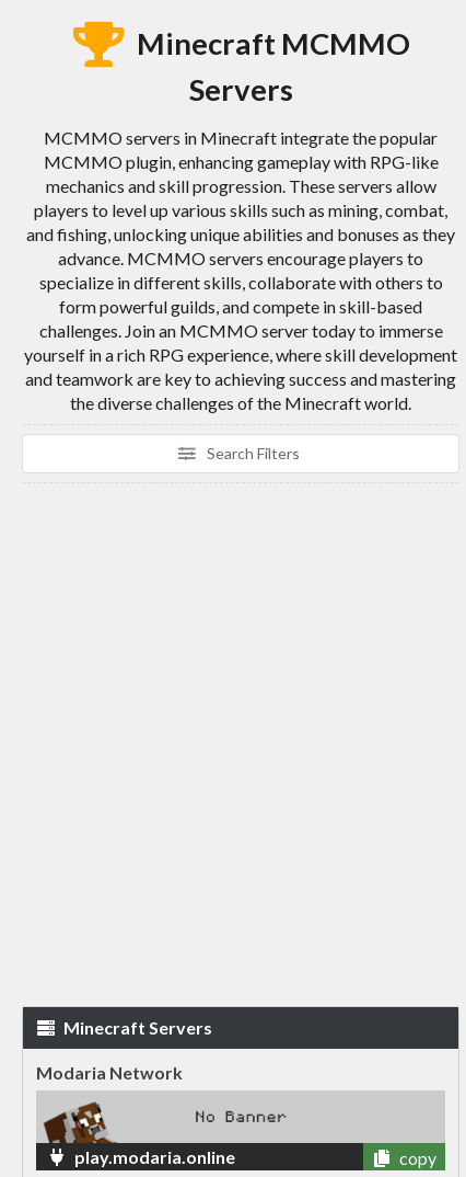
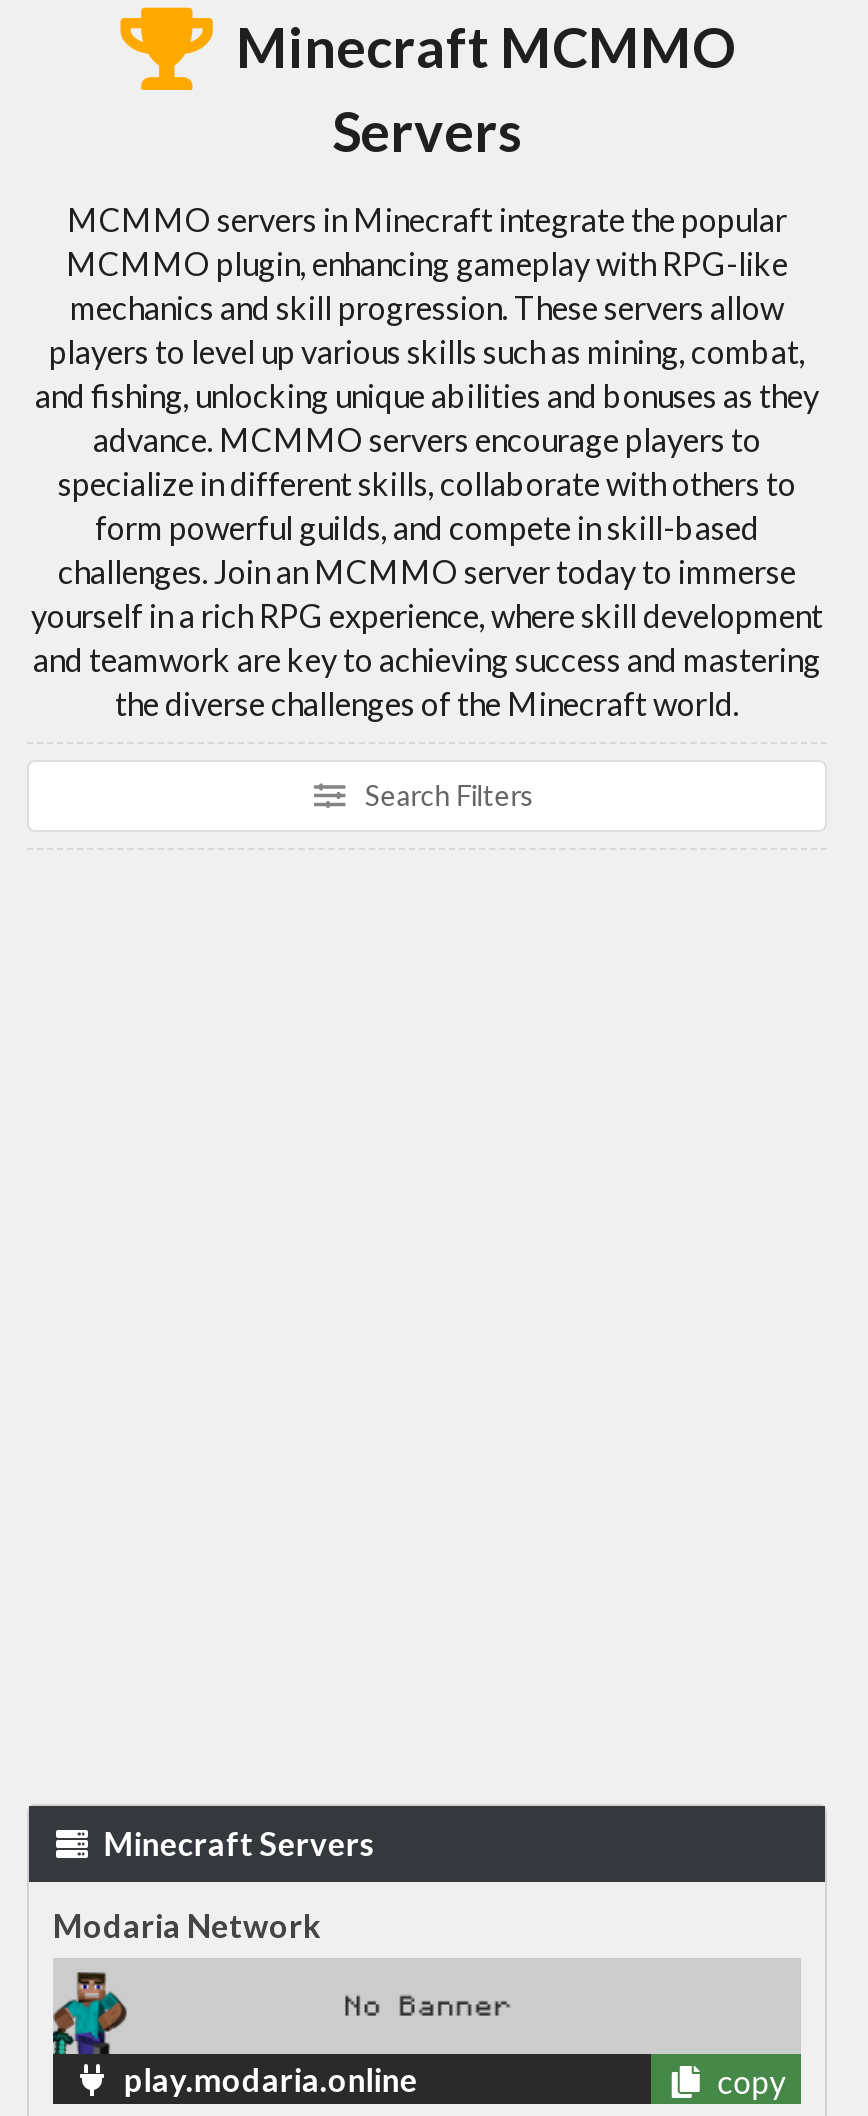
- [image]
+ [image]
